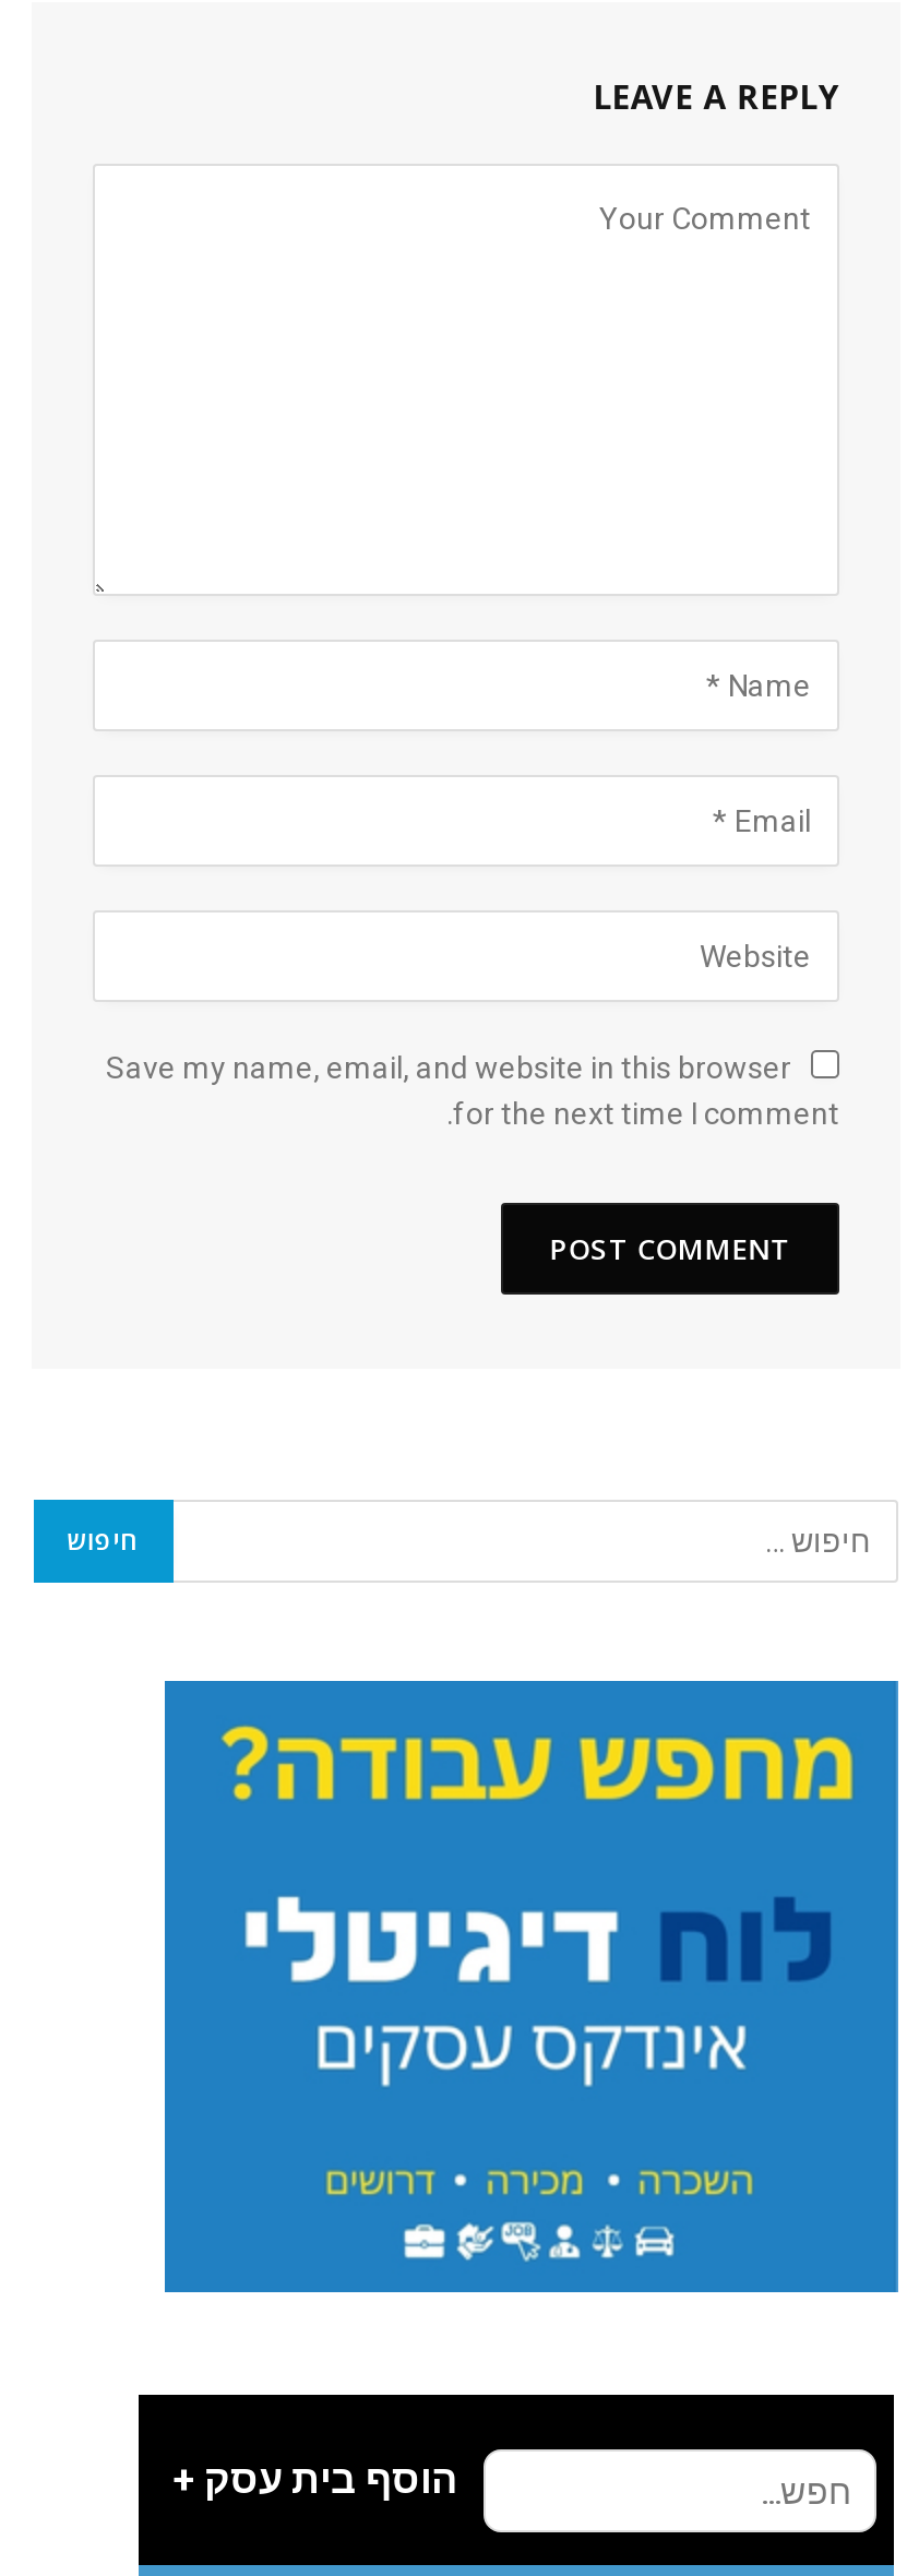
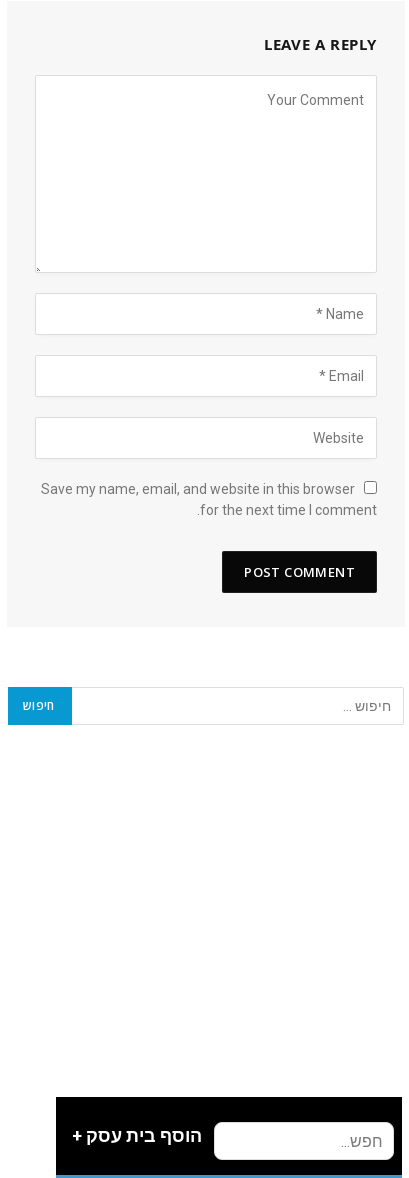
- [image]
